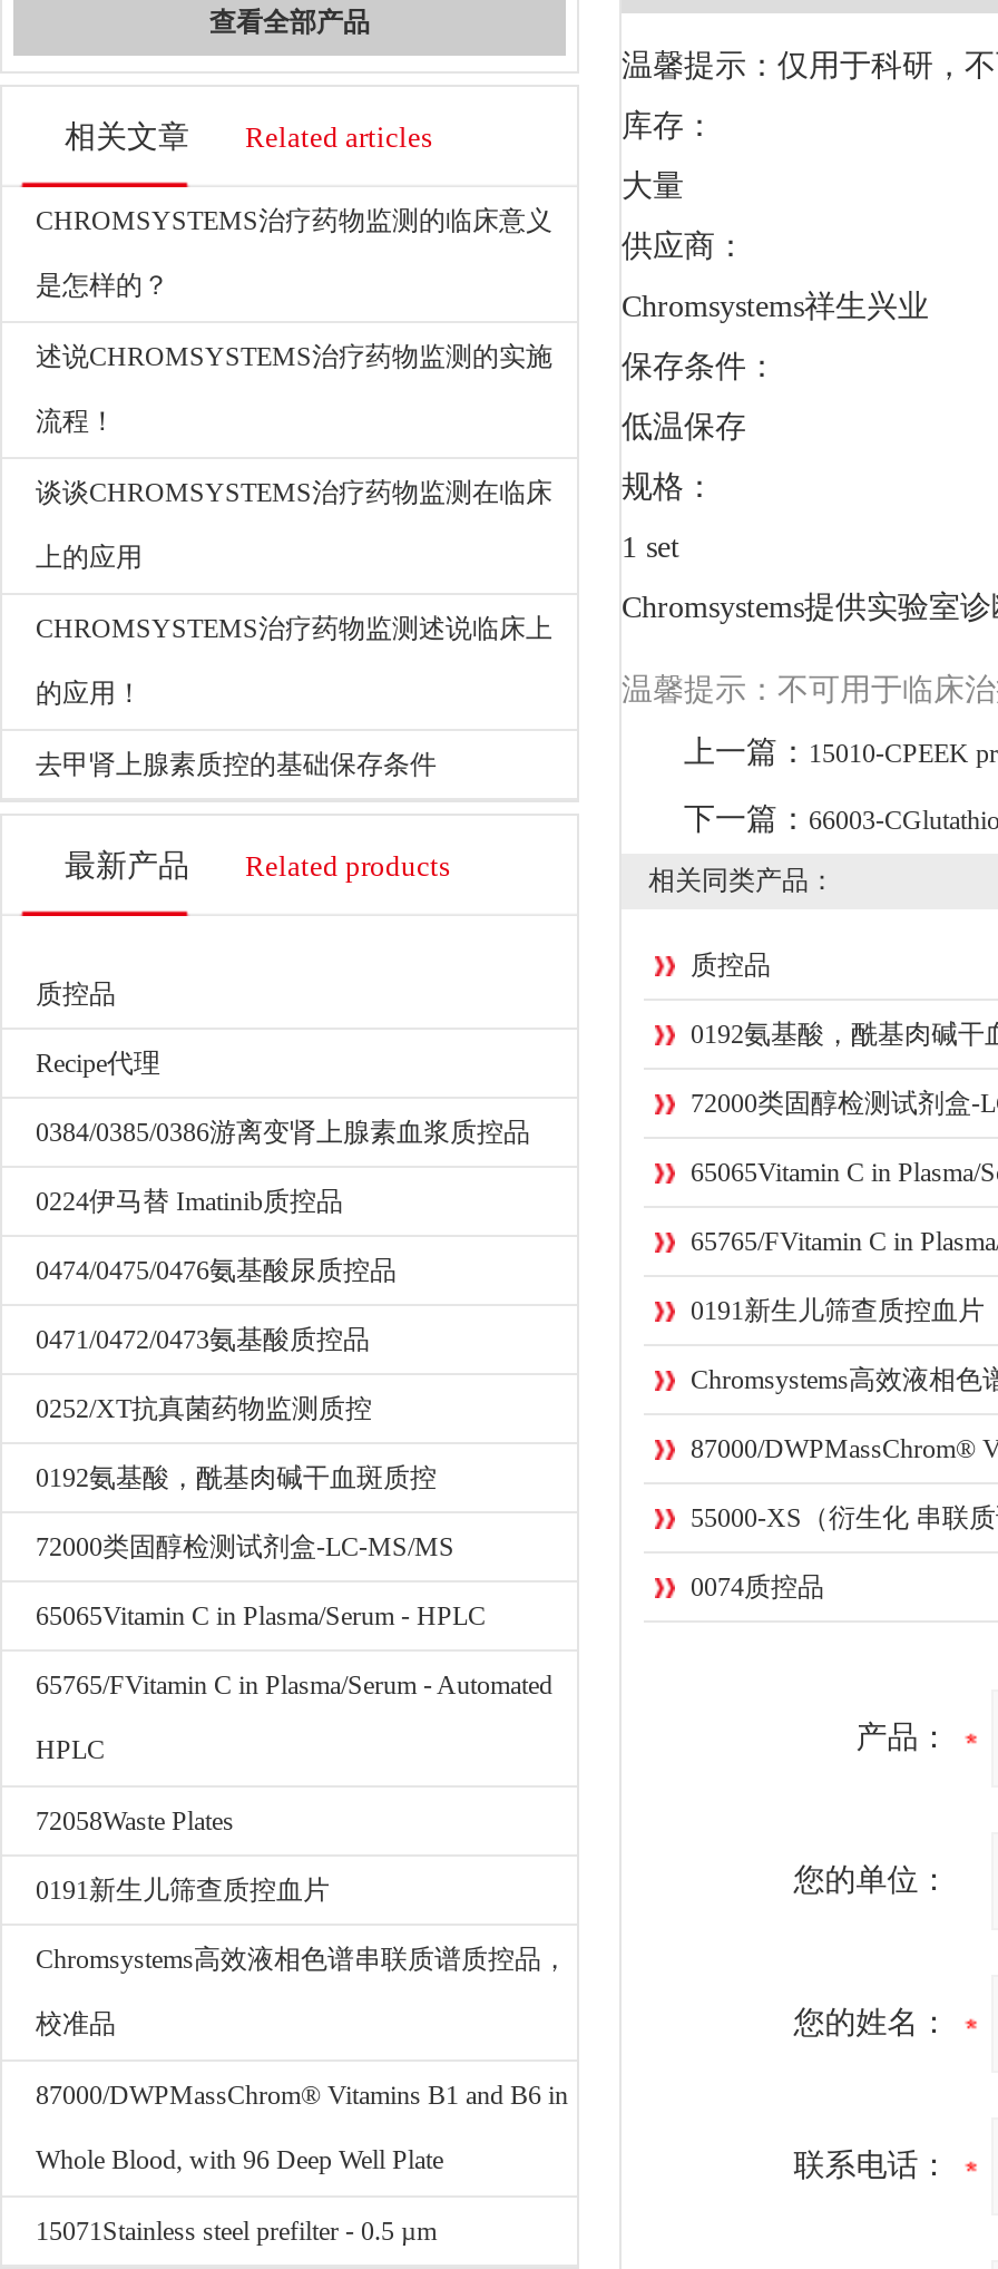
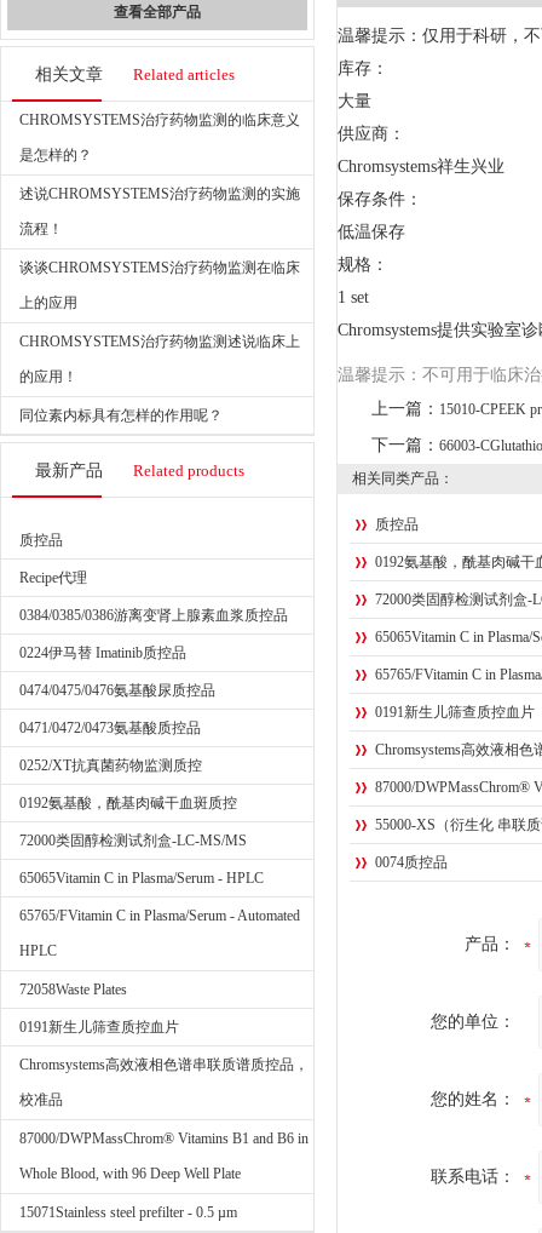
- 去甲肾上腺素质控的基础保存条件
+ 同位素内标具有怎样的作用呢？
